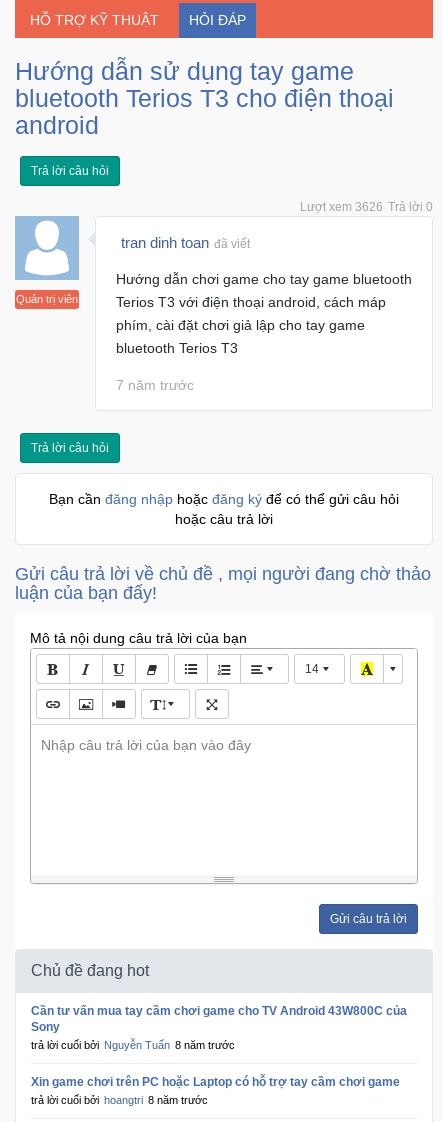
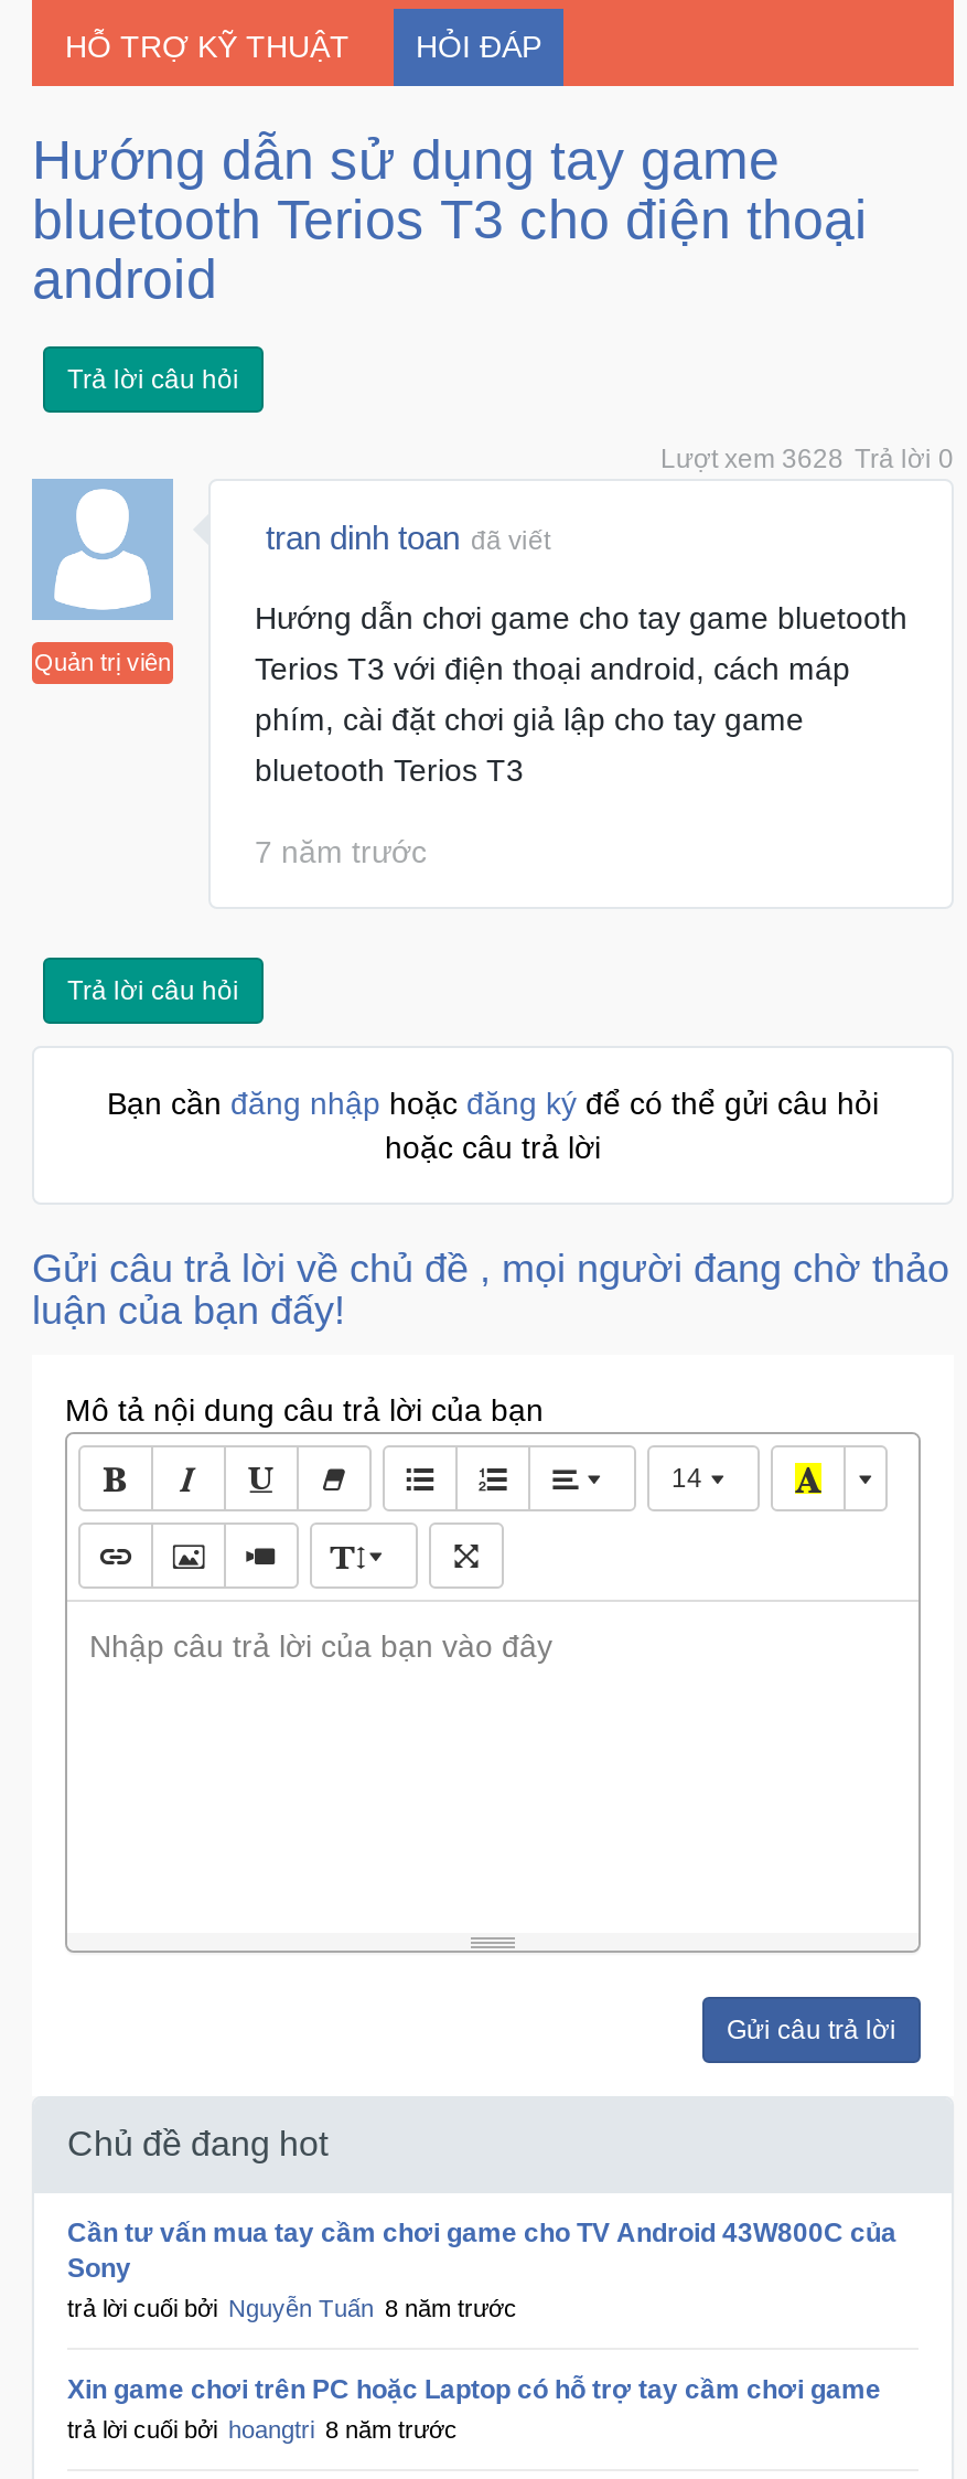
- Lượt xem 3626 Trả lời 0
+ Lượt xem 3628 Trả lời 0
